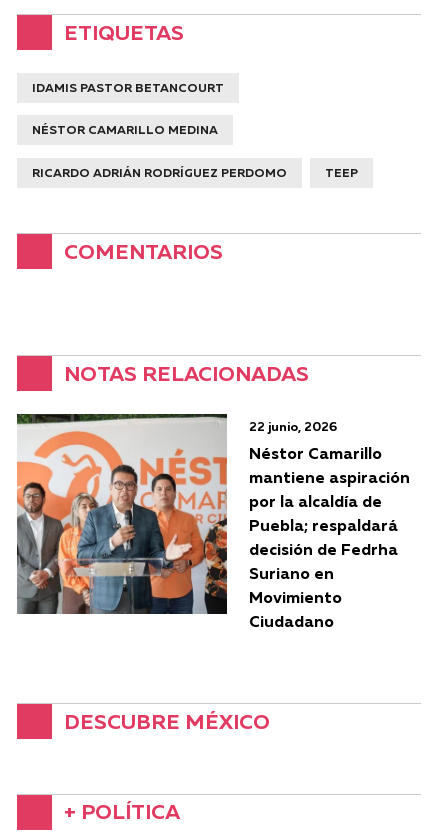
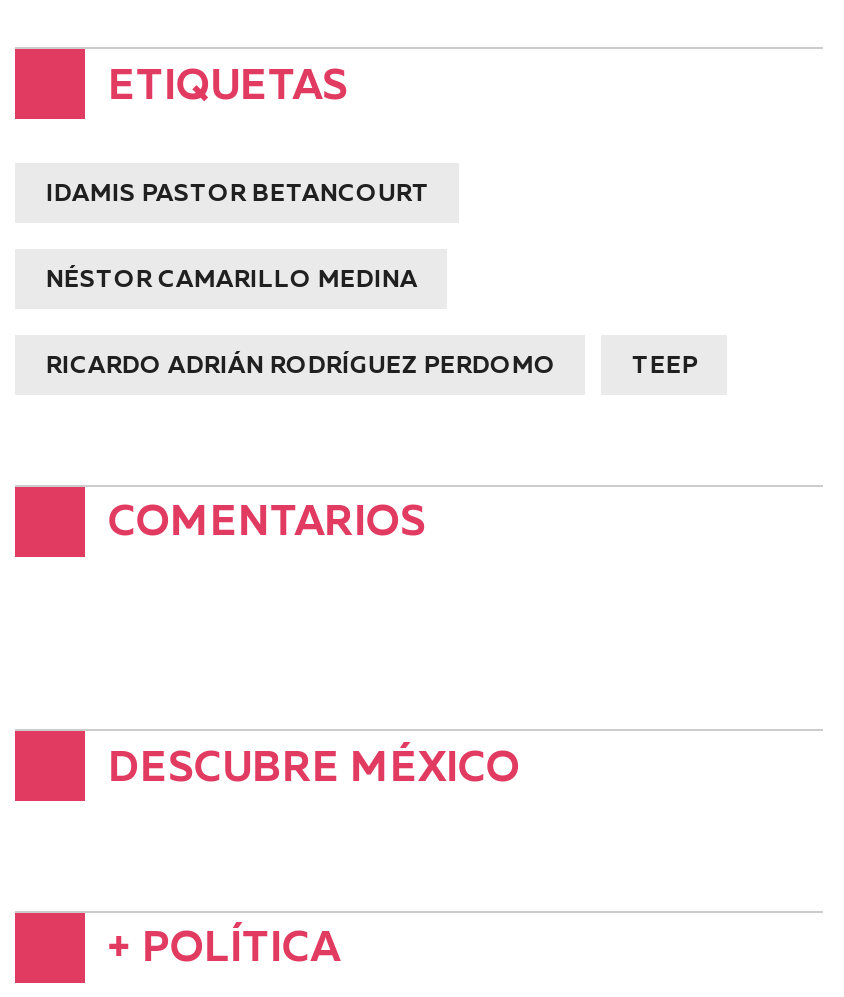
- [image]
- NOTAS RELACIONADAS
- 22 junio, 2026
- Néstor Camarillo
- mantiene aspiración
- por la alcaldía de
- Puebla; respaldará
- decisión de Fedrha
- Suriano en
- Movimiento
- Ciudadano
